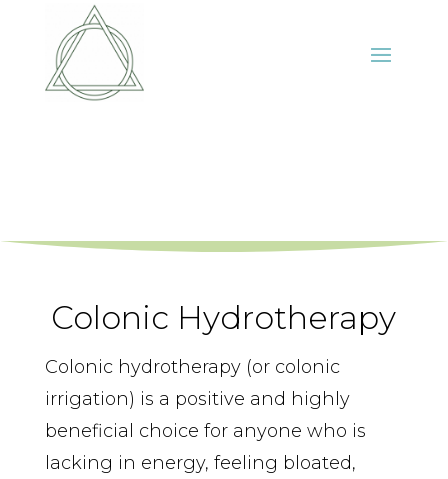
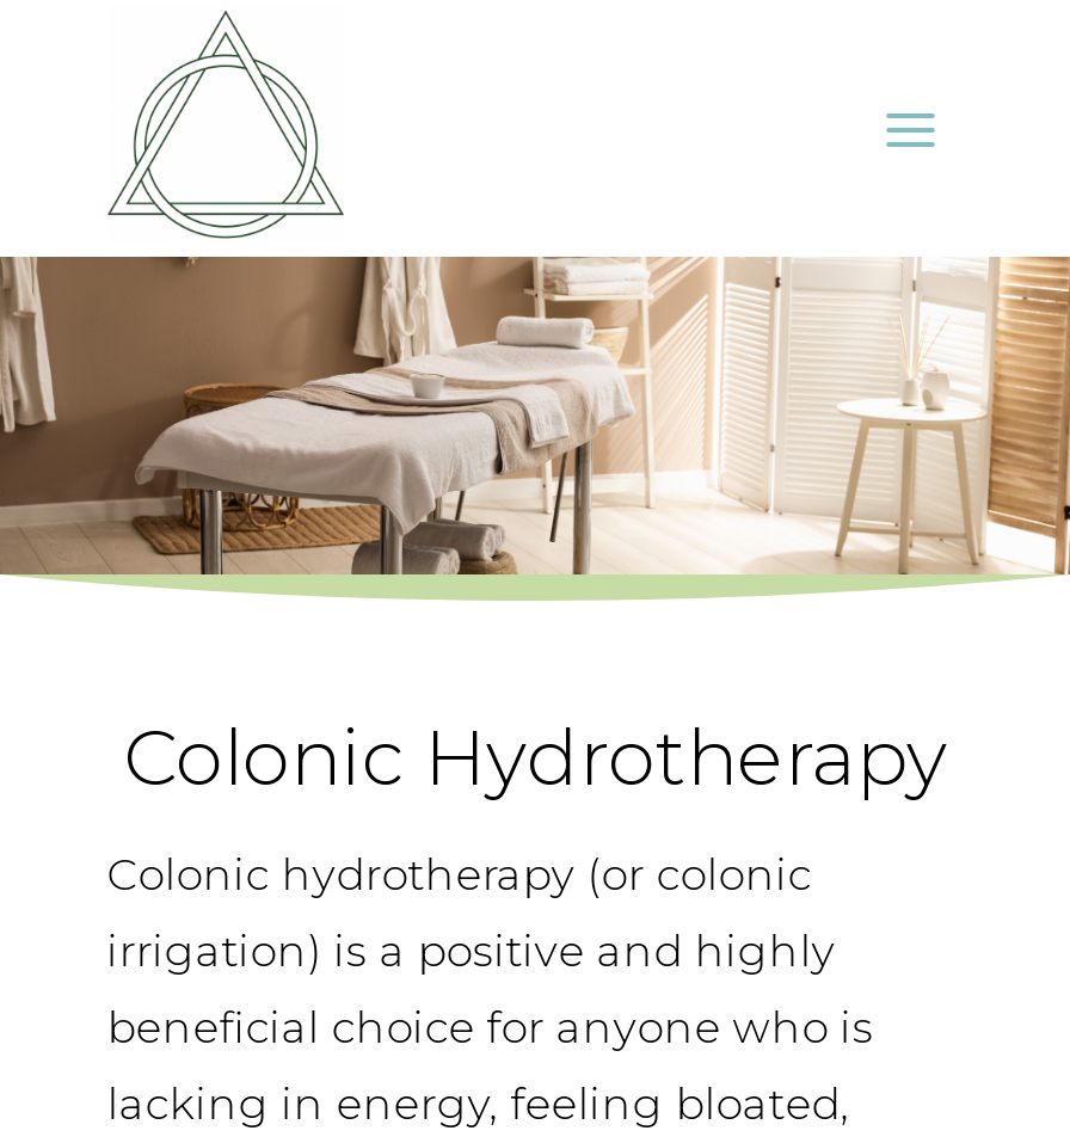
+ [image]
